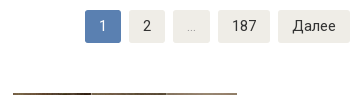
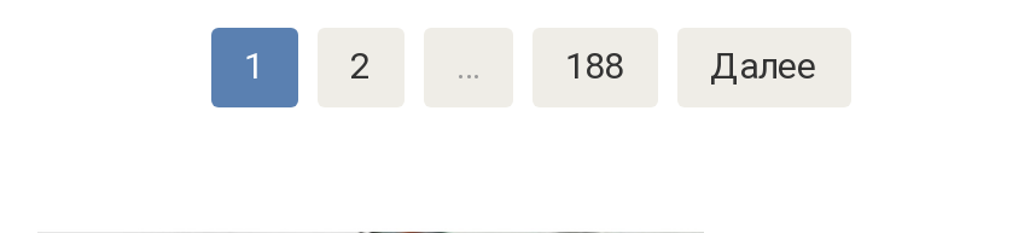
- 187
+ 188
